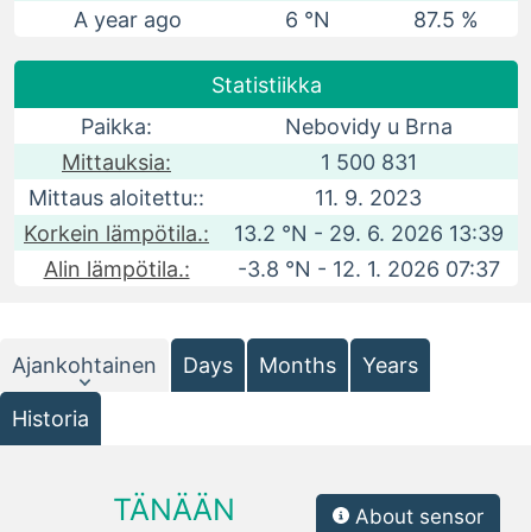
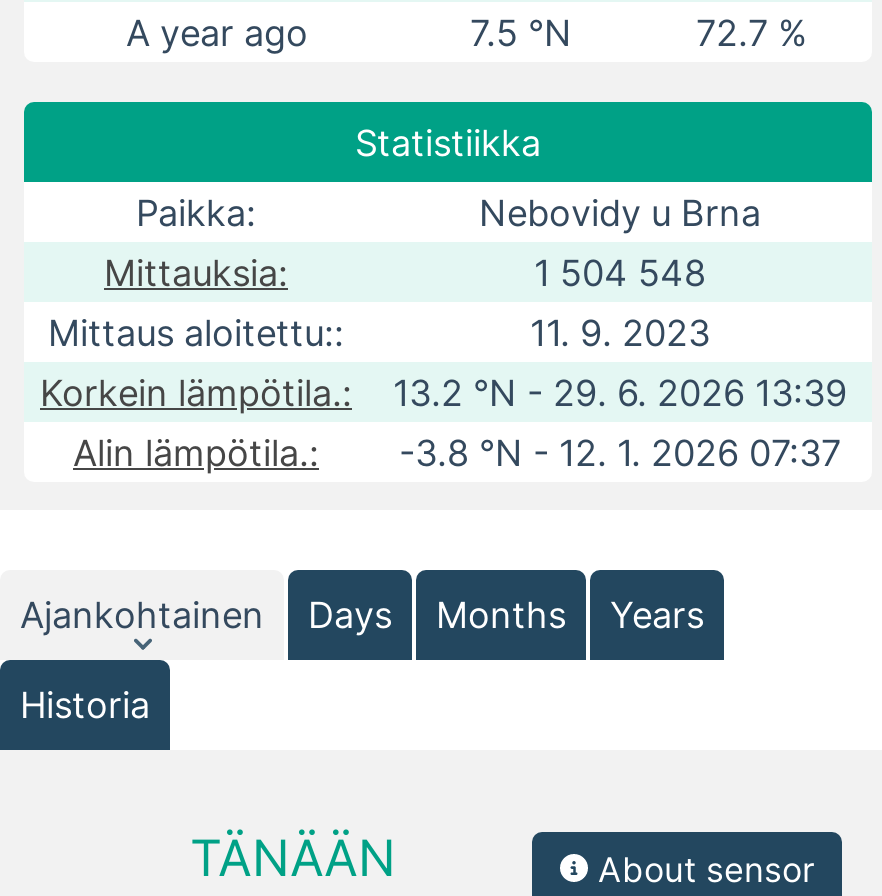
- 6 °N
+ 7.5 °N

- 87.5 %
+ 72.7 %

- 1 500 831
+ 1 504 548
